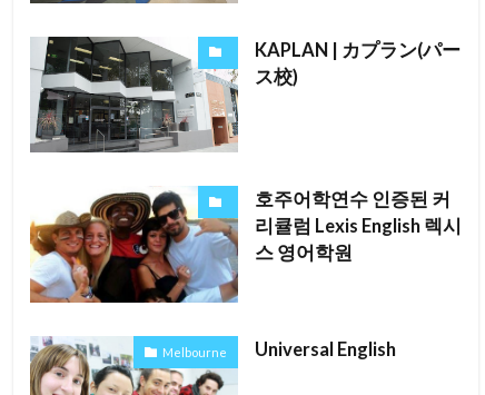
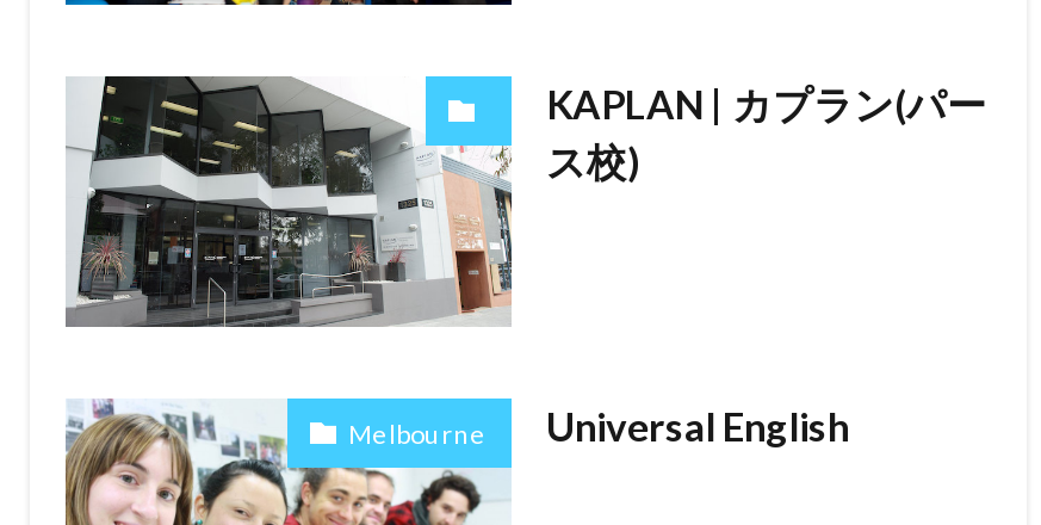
- [image]
- 호주어학연수 인증된 커
- 리큘럼 Lexis English 렉시
- 스 영어학원
